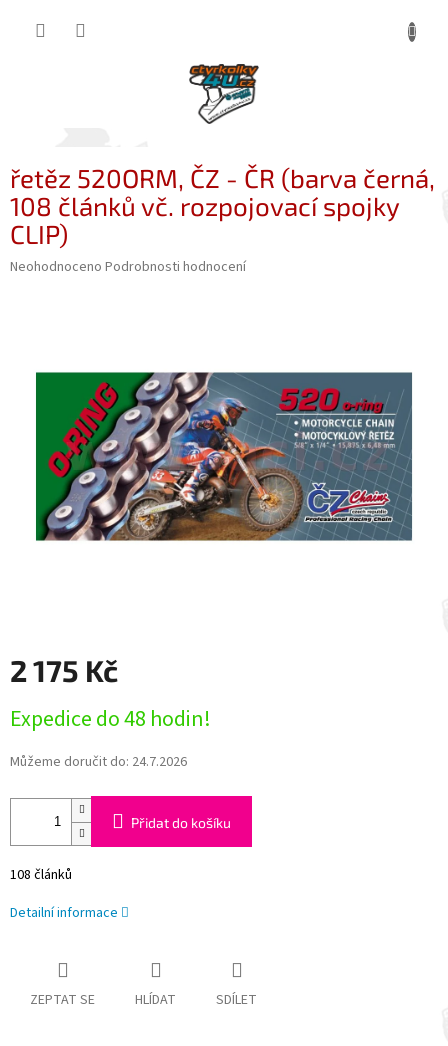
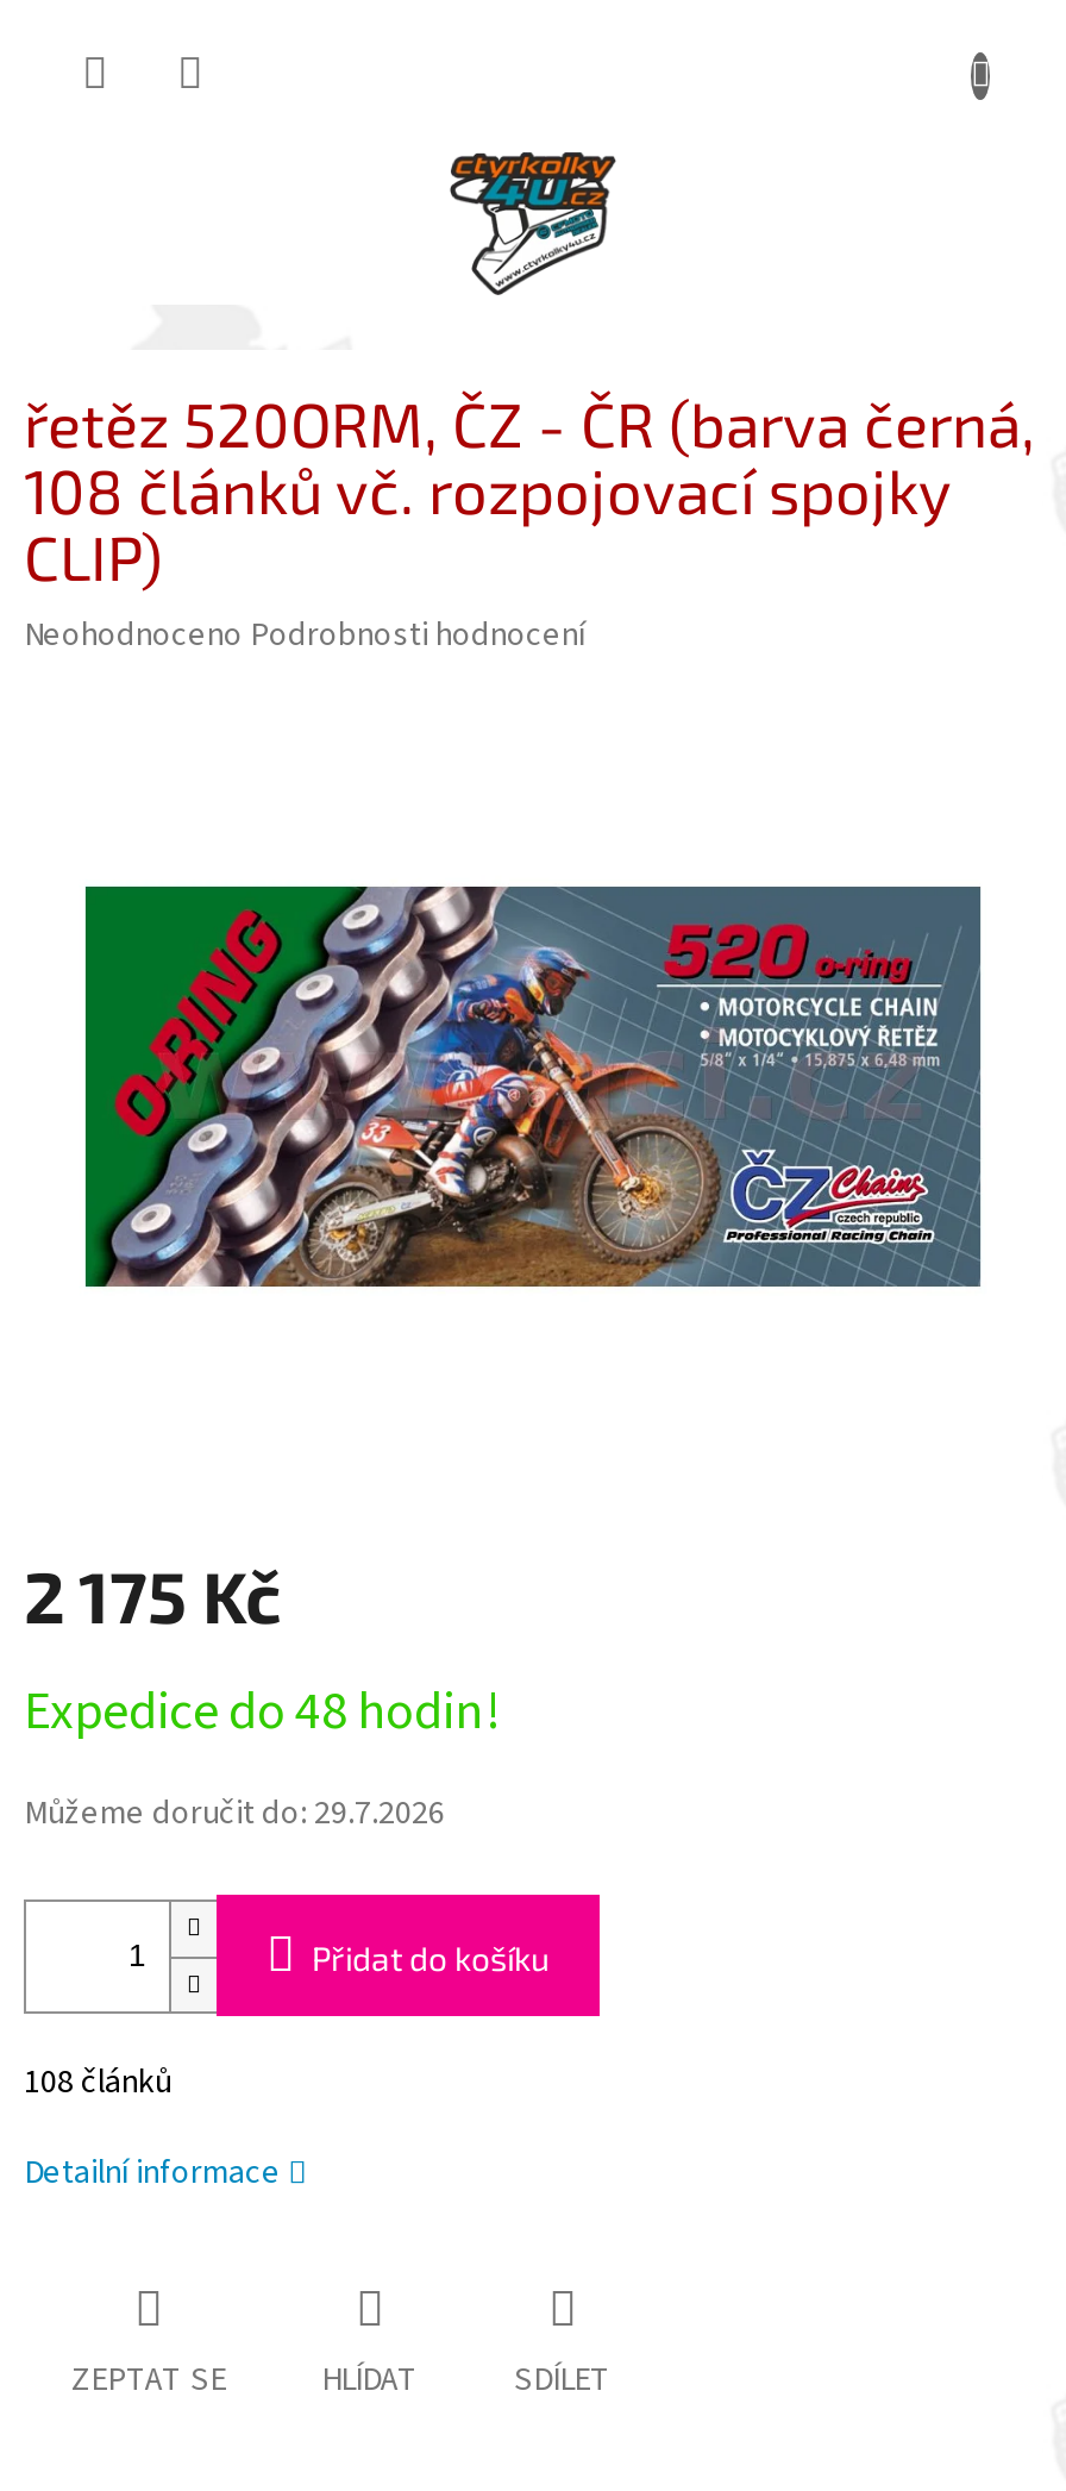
- Můžeme doručit do: 24.7.2026
+ Můžeme doručit do: 29.7.2026
